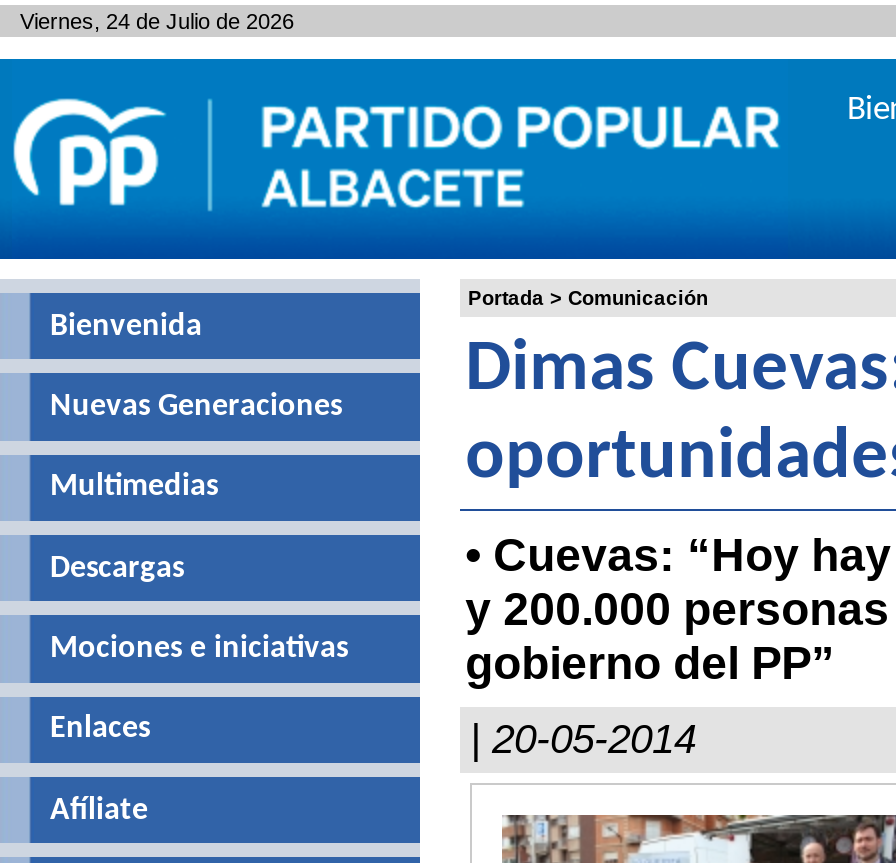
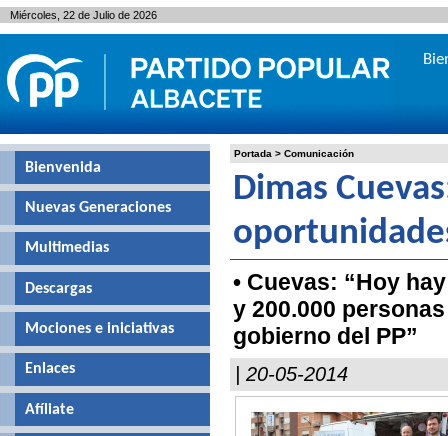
- Viernes, 24 de Julio de 2026
+ Miércoles, 22 de Julio de 2026
